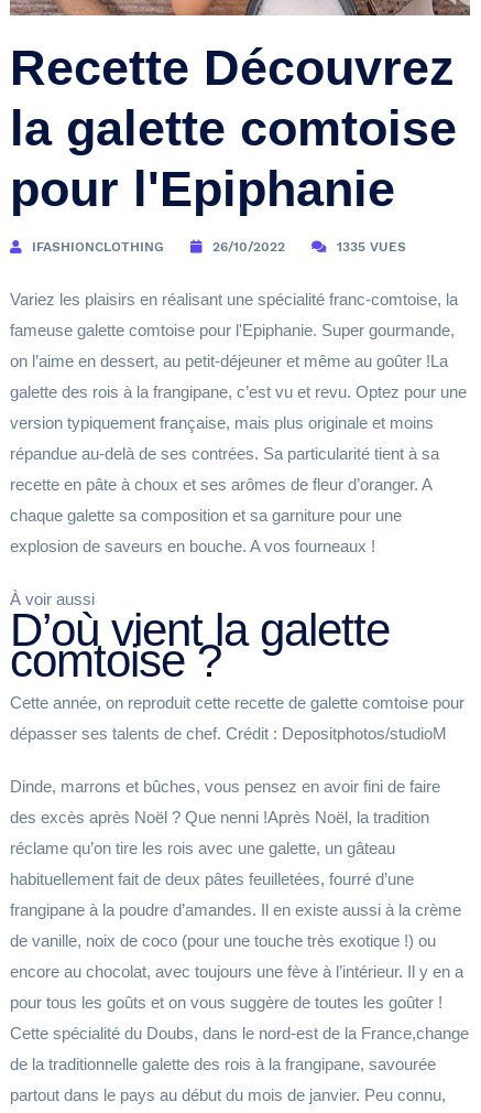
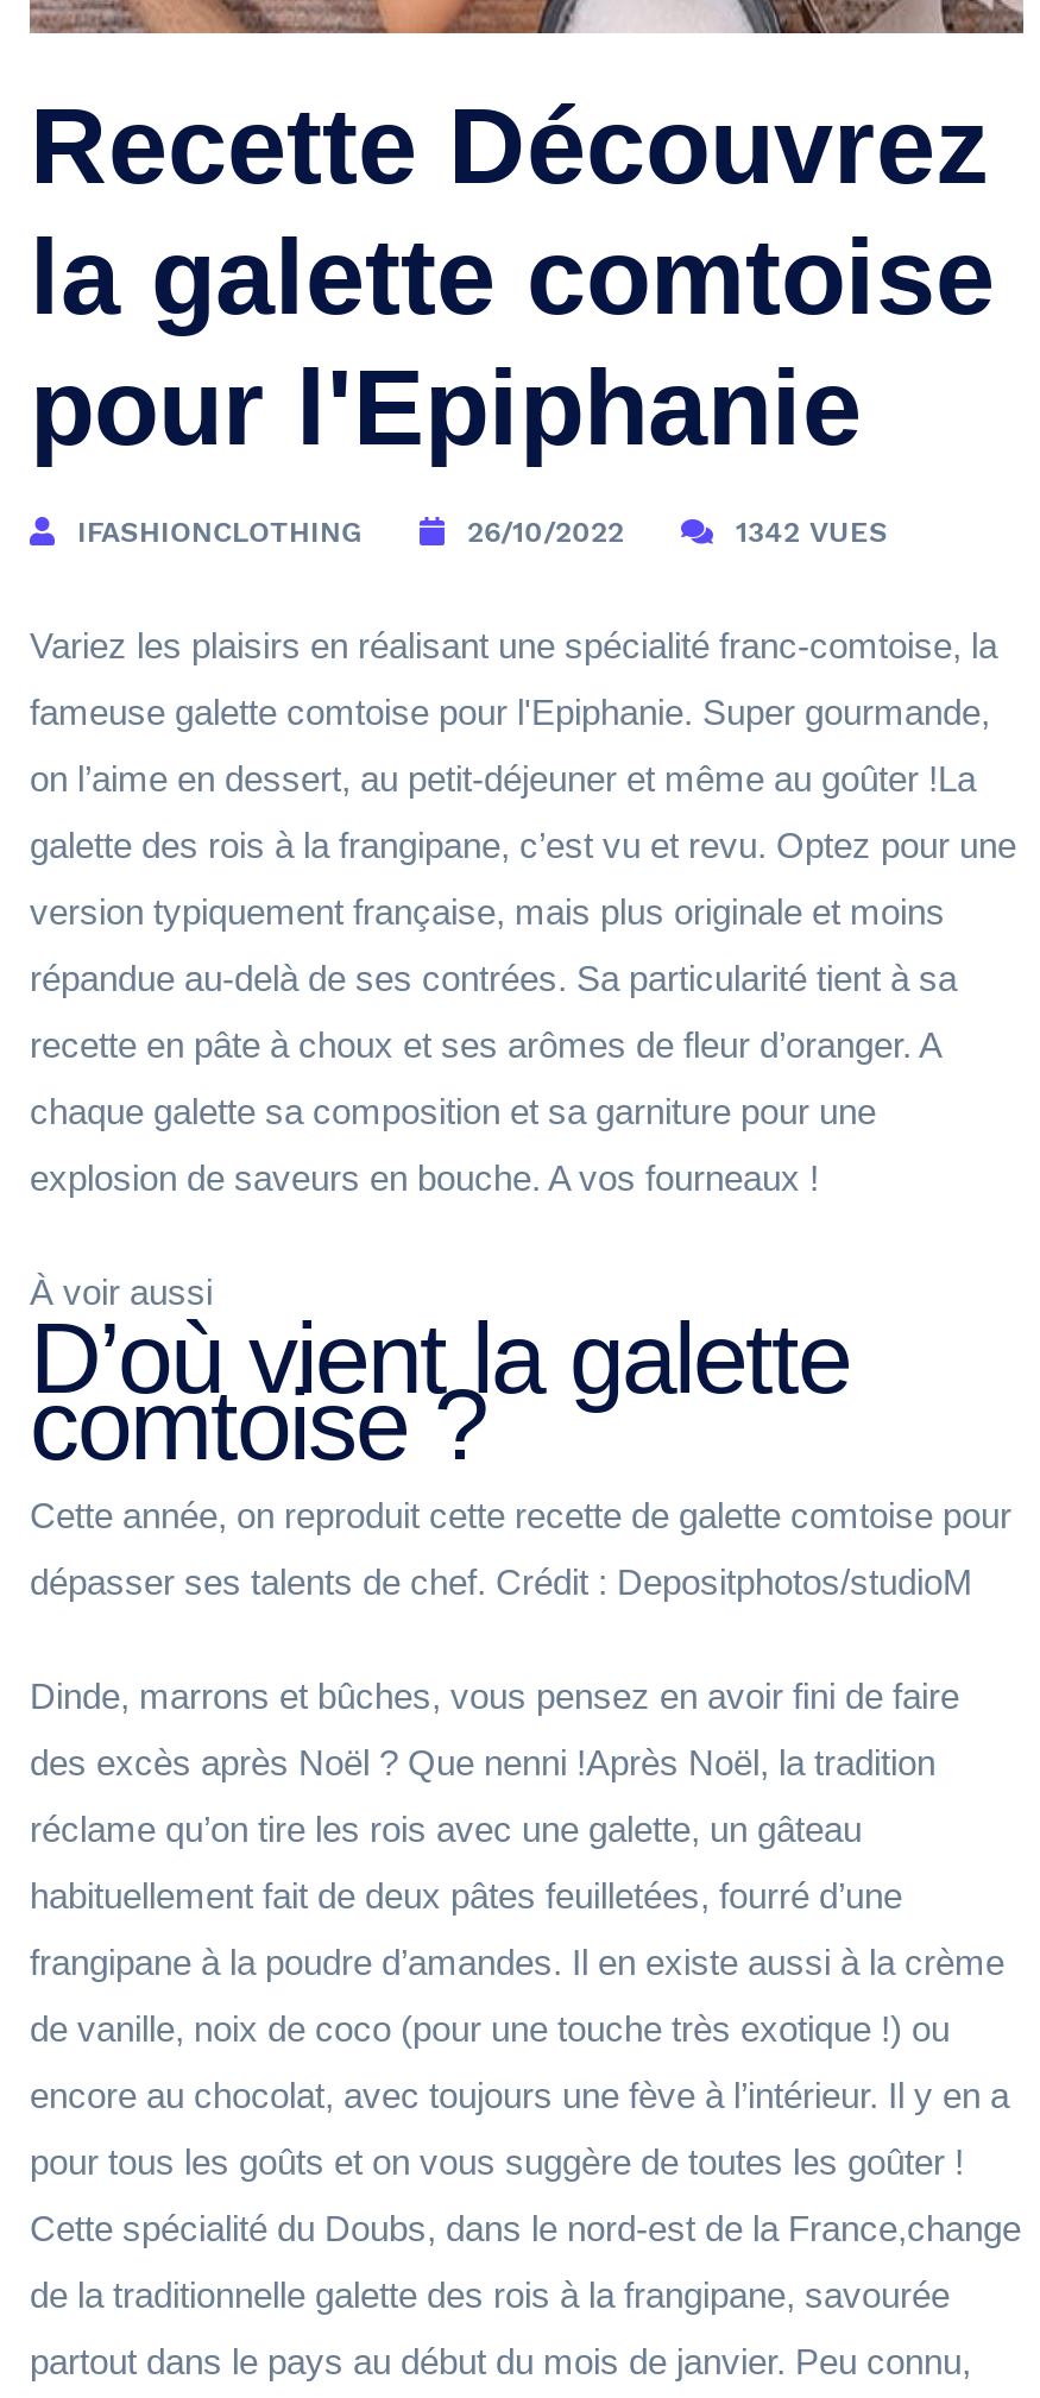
- 1335 VUES
+ 1342 VUES
